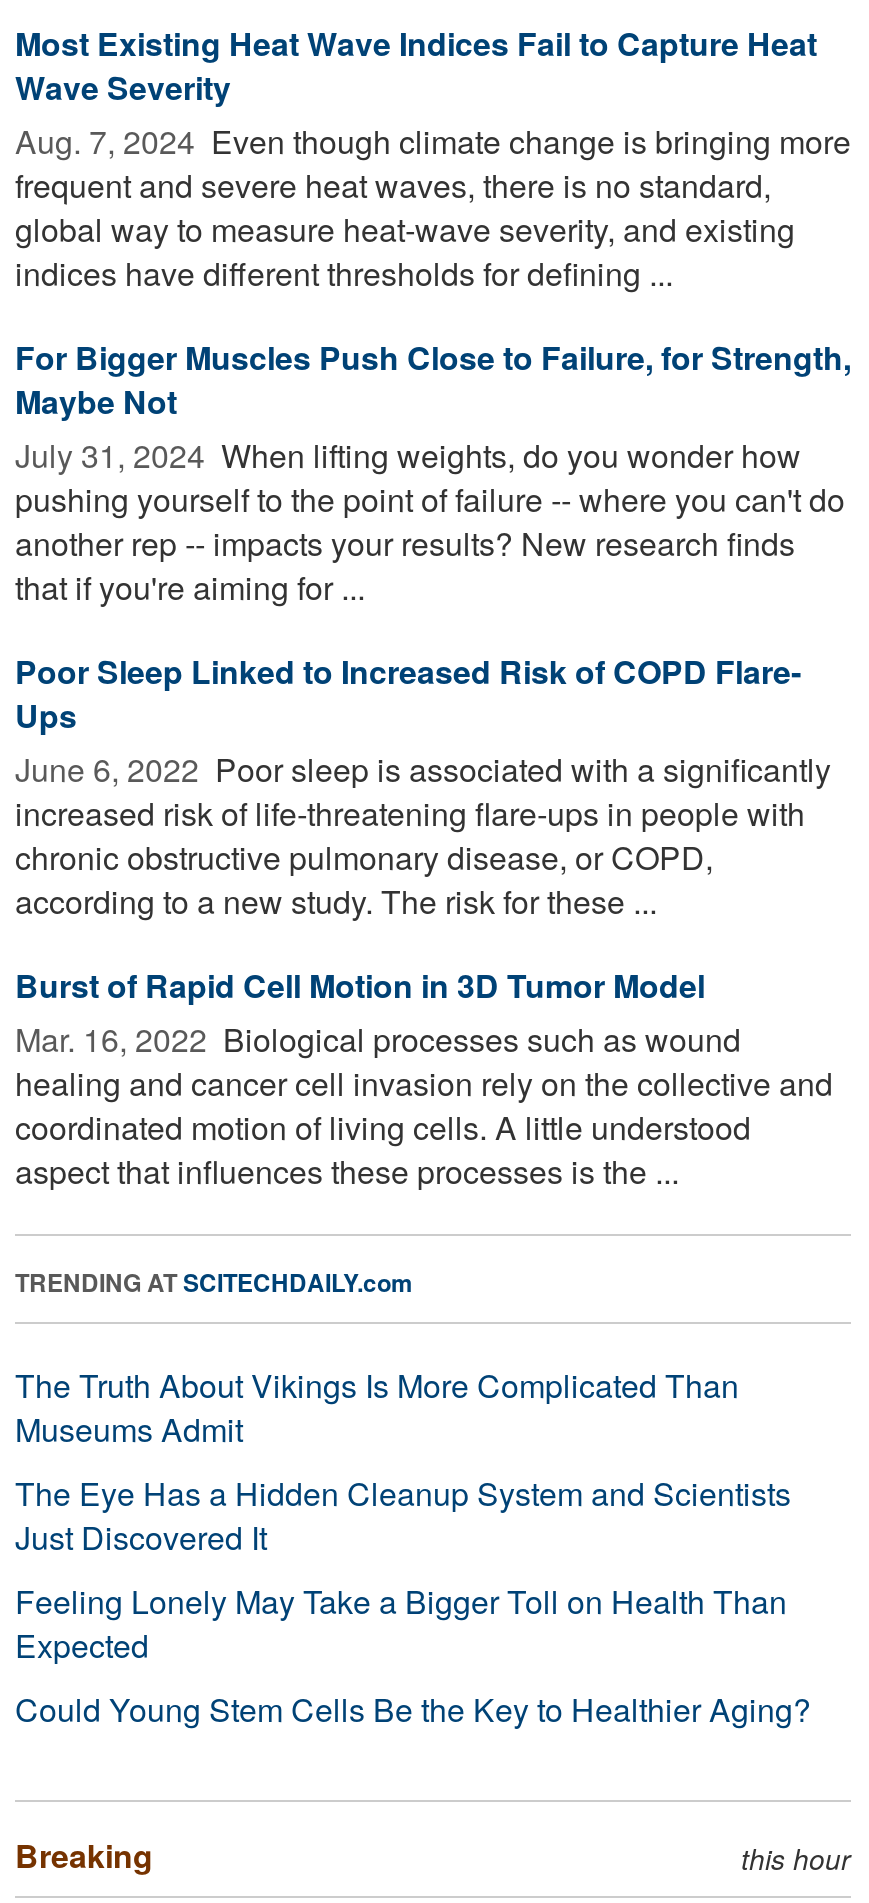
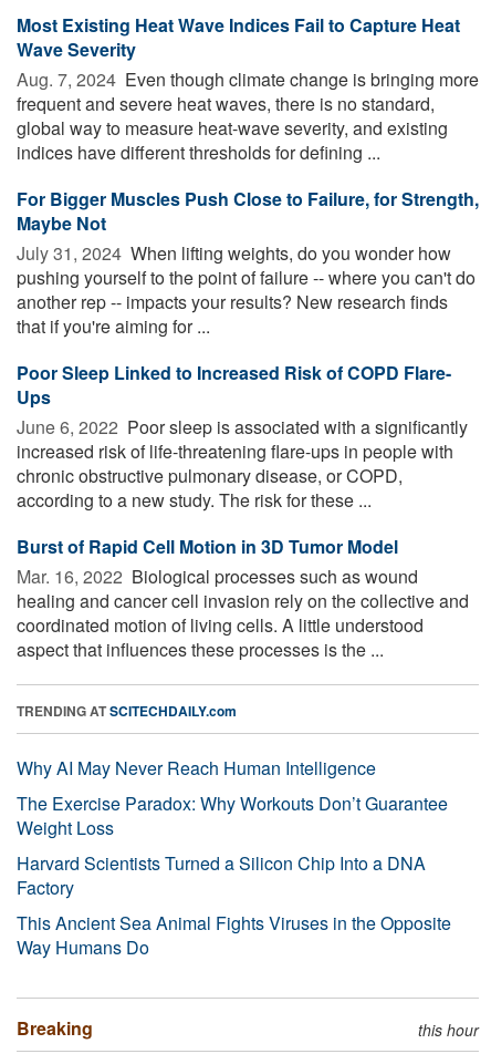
- The Truth About Vikings Is More Complicated Than
- Museums Admit
- The Eye Has a Hidden Cleanup System and Scientists
- Just Discovered It
- Feeling Lonely May Take a Bigger Toll on Health Than
- Expected
- Could Young Stem Cells Be the Key to Healthier Aging?
+ Why AI May Never Reach Human Intelligence
+ The Exercise Paradox: Why Workouts Don’t Guarantee
+ Weight Loss
+ Harvard Scientists Turned a Silicon Chip Into a DNA
+ Factory
+ This Ancient Sea Animal Fights Viruses in the Opposite
+ Way Humans Do
